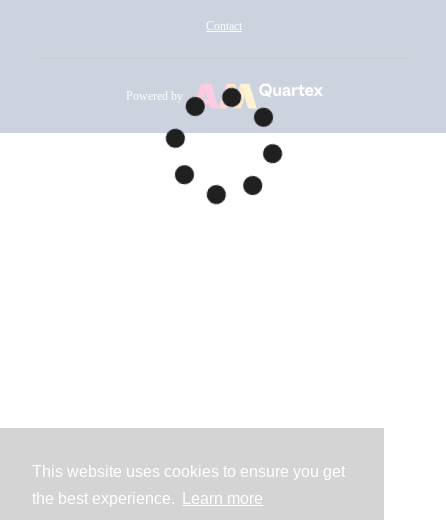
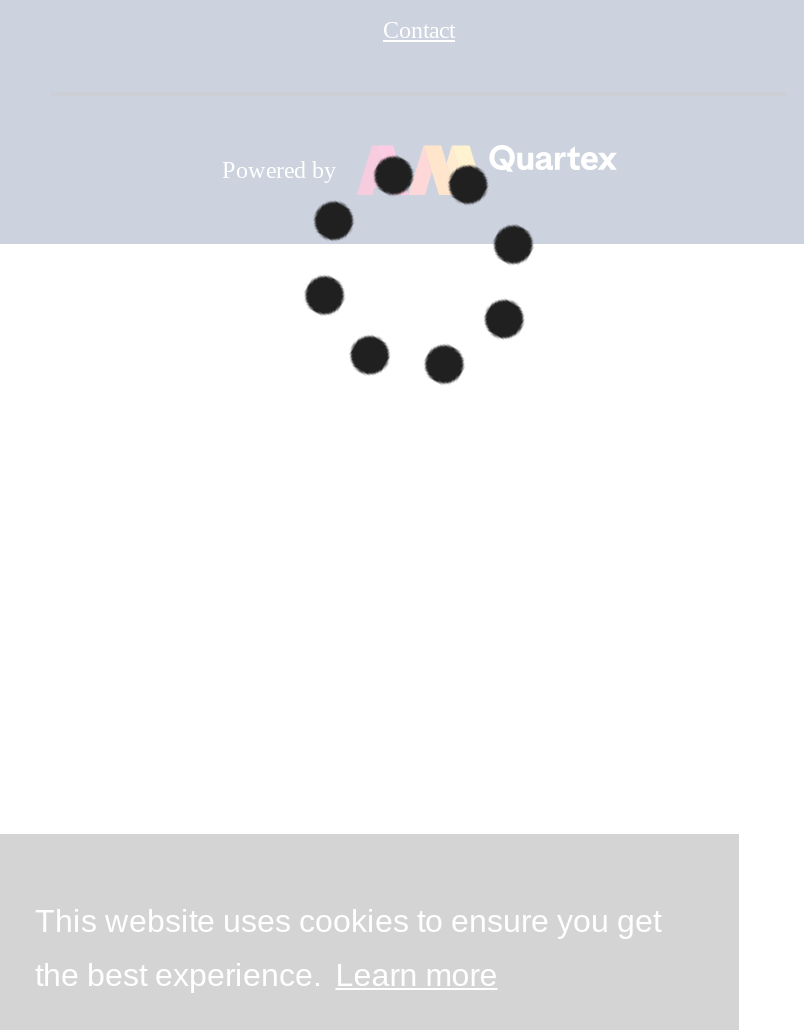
- [image]
+ [image]
